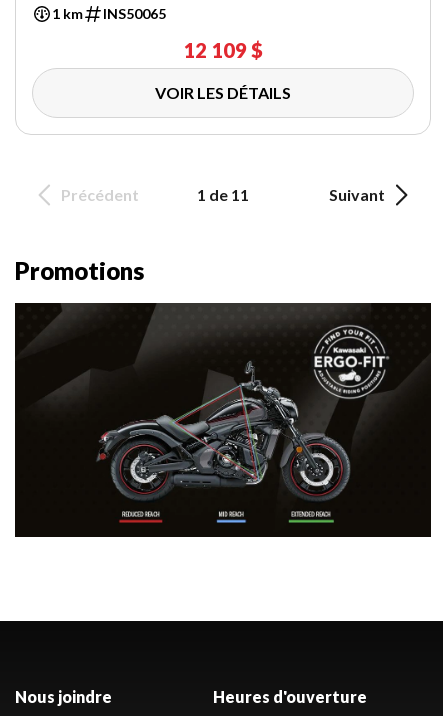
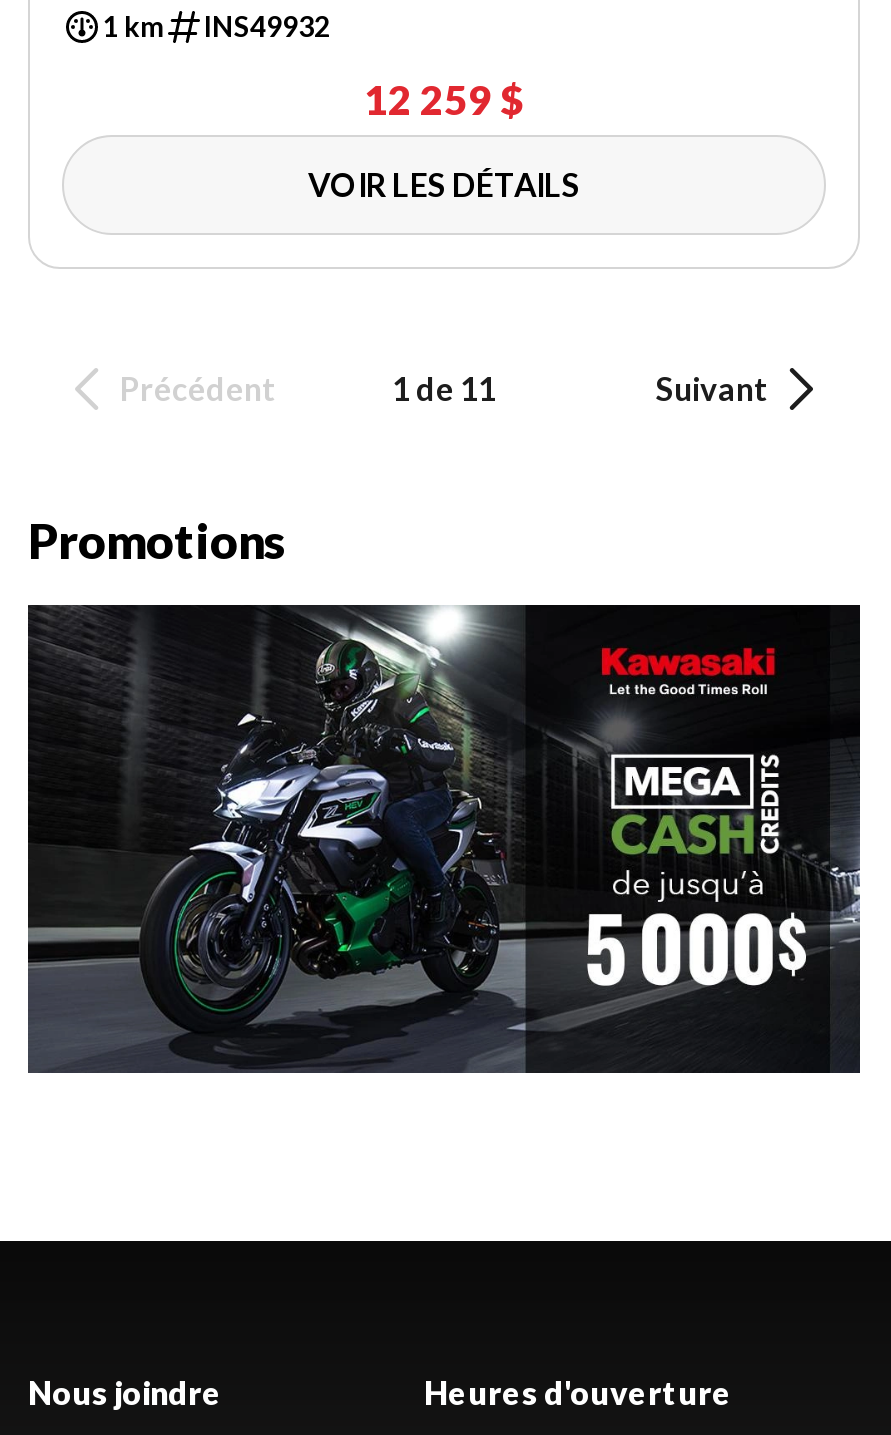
- 1 km INS50065
+ 1 km INS49932

- 12 109 $
+ 12 259 $

- [image]
+ [image]
